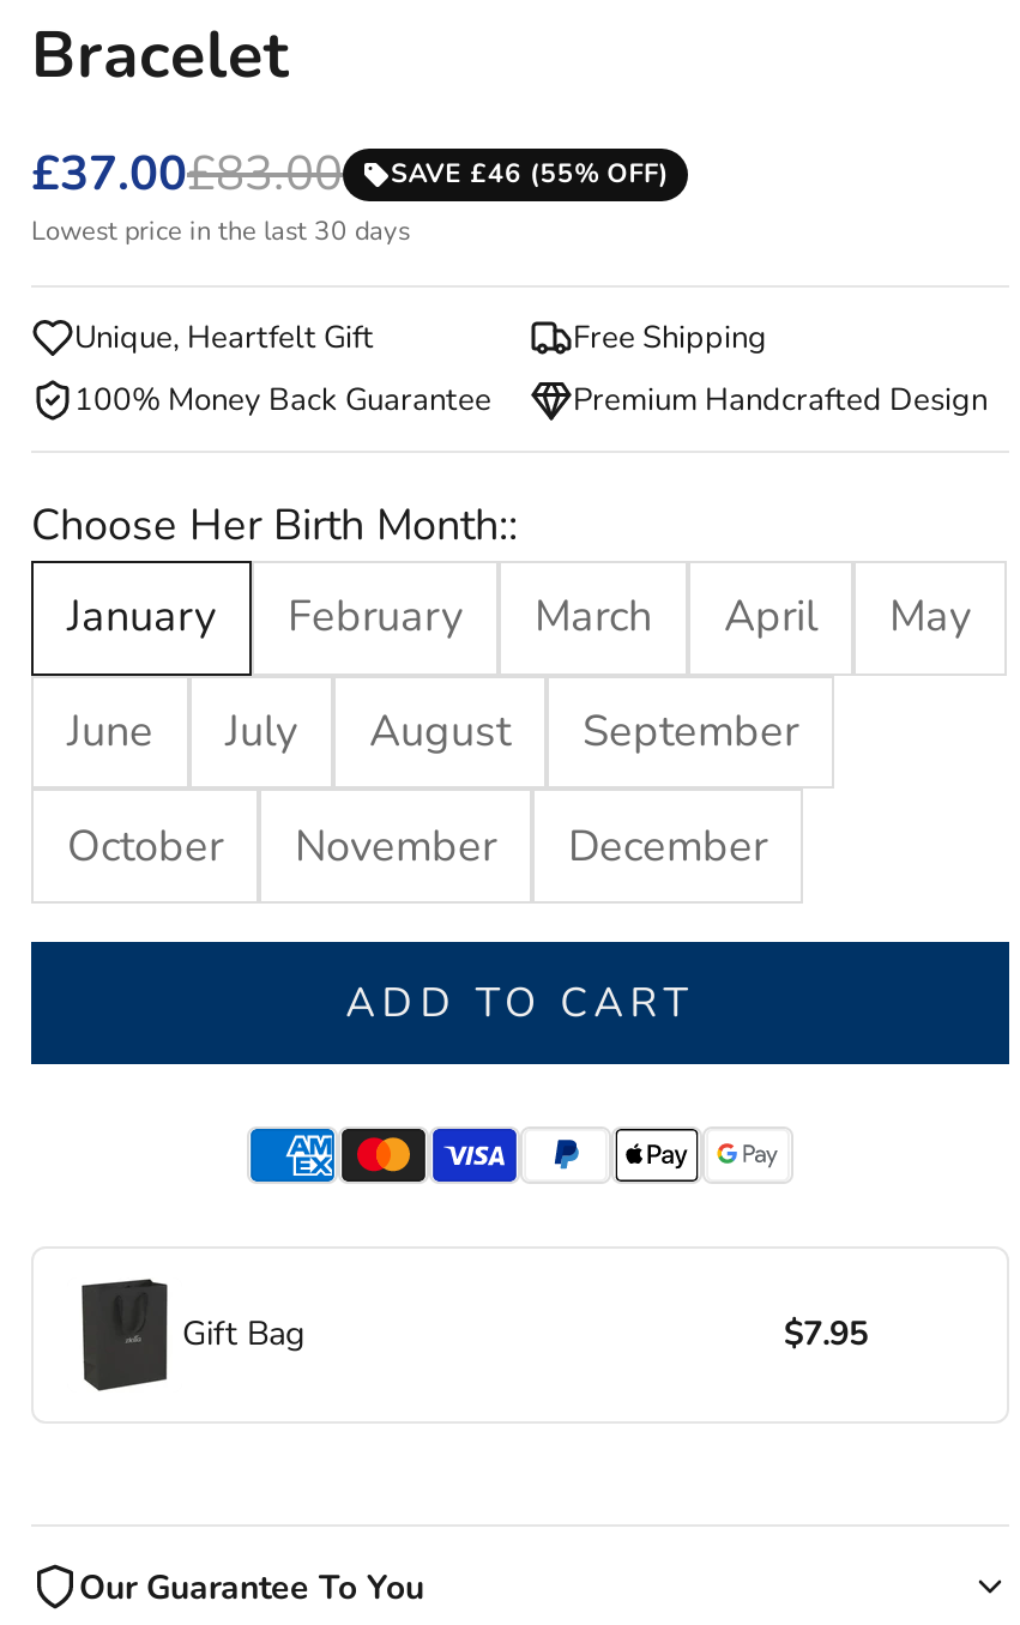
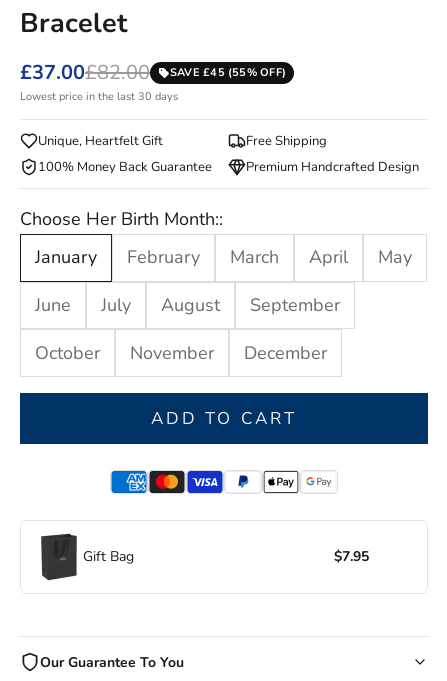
- £37.00£83.00
+ £37.00£82.00

- SAVE £46 (55% OFF)
+ SAVE £45 (55% OFF)
